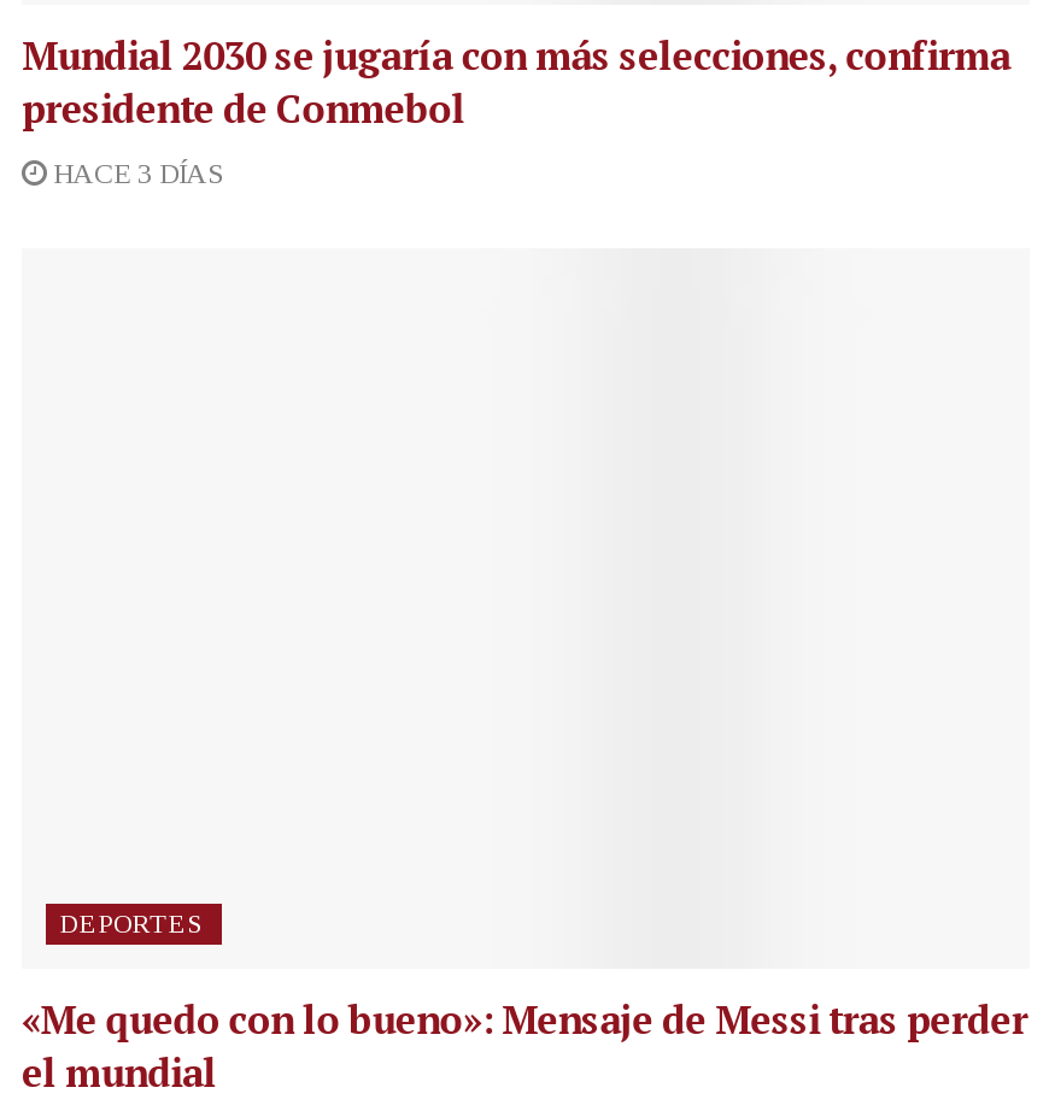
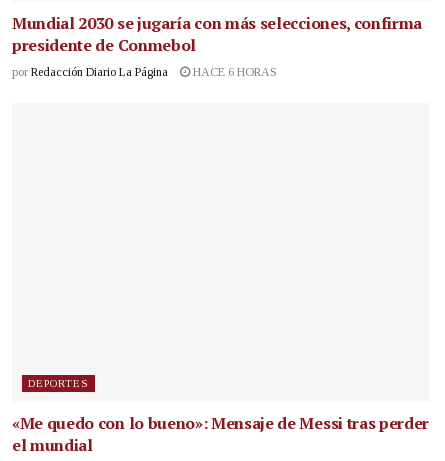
- HACE 3 DÍAS
+ por Redacción Diario La Página
+ HACE 6 HORAS
